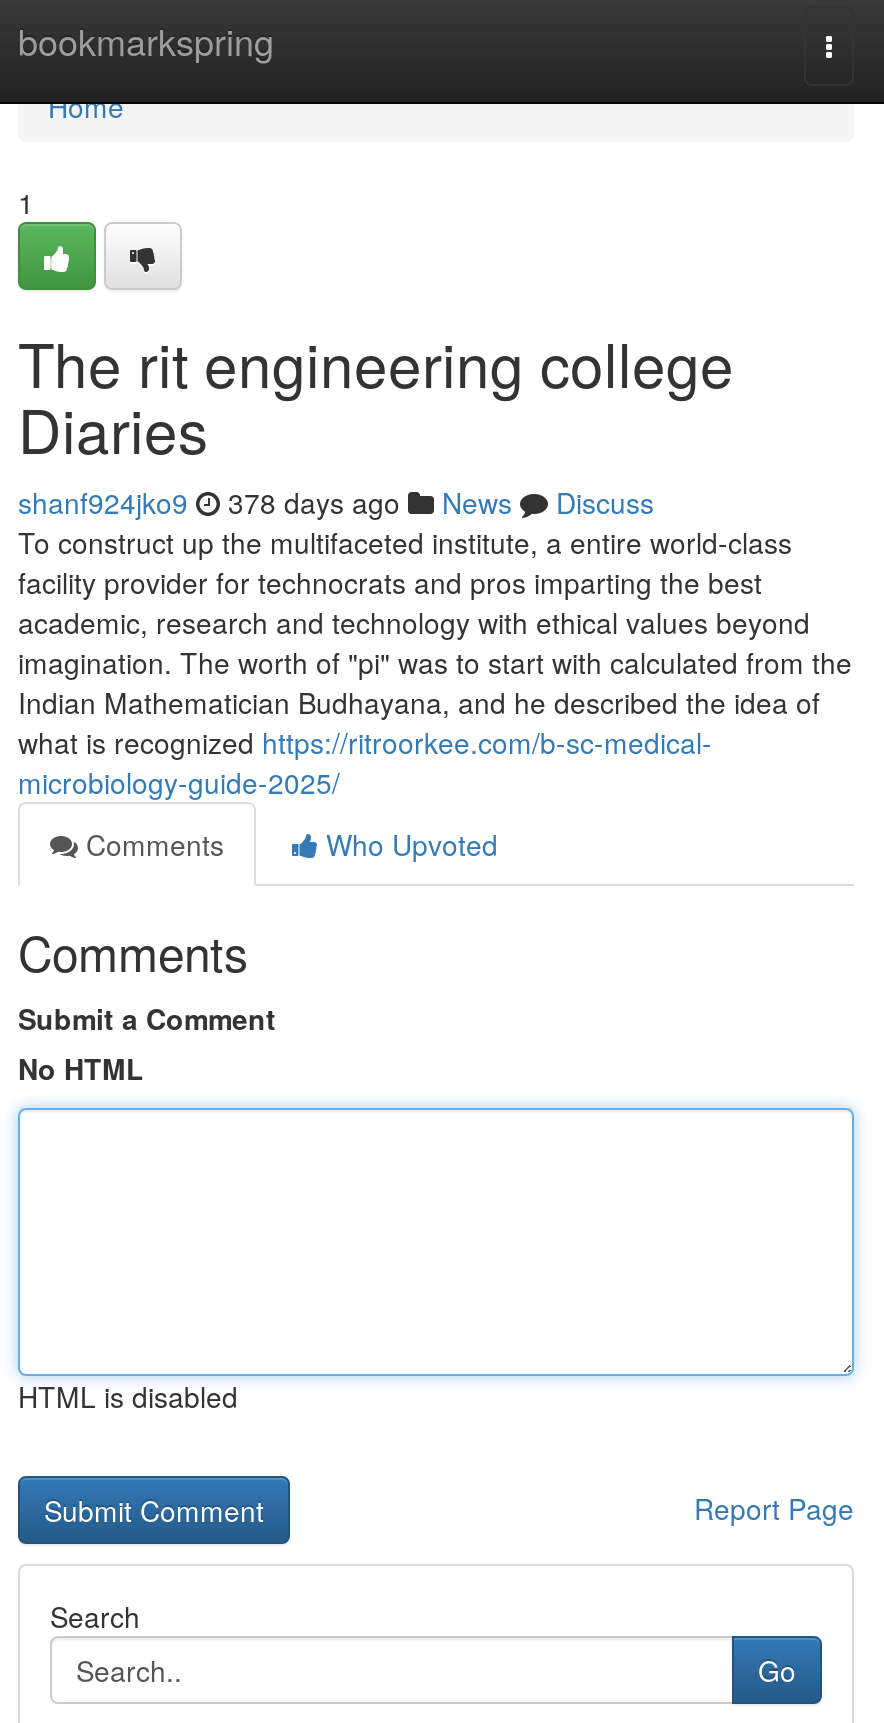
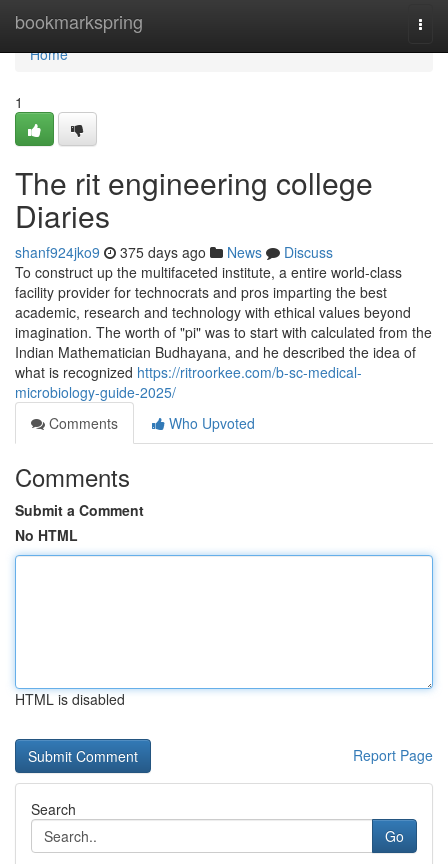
- shanf924jko9 378 days ago News Discuss
+ shanf924jko9 375 days ago News Discuss
